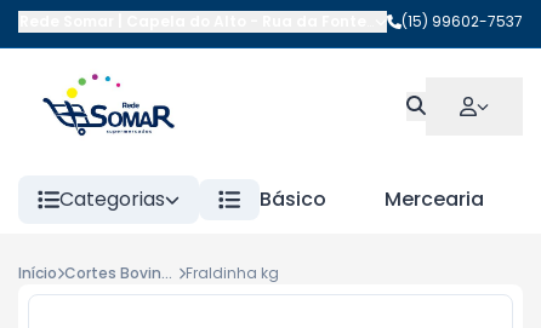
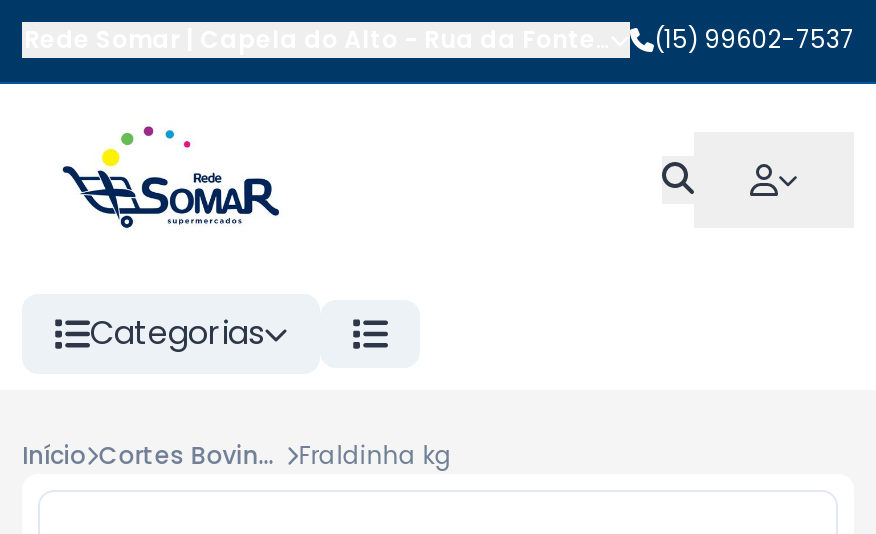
- Básico
- Mercearia
